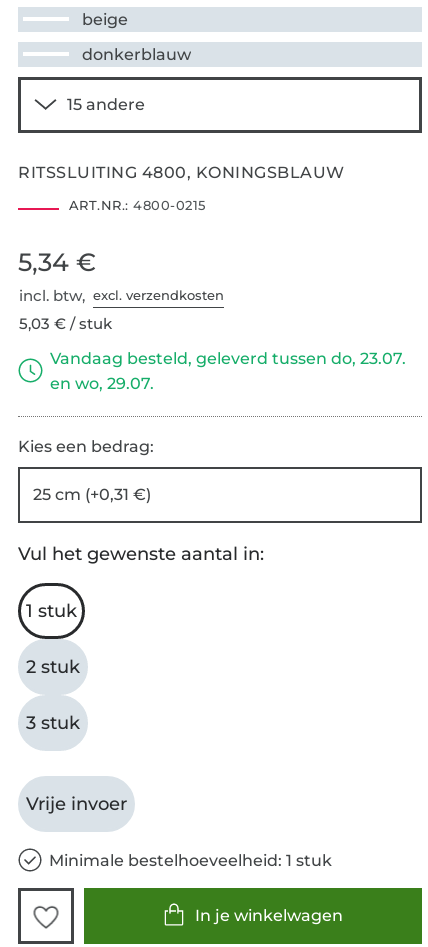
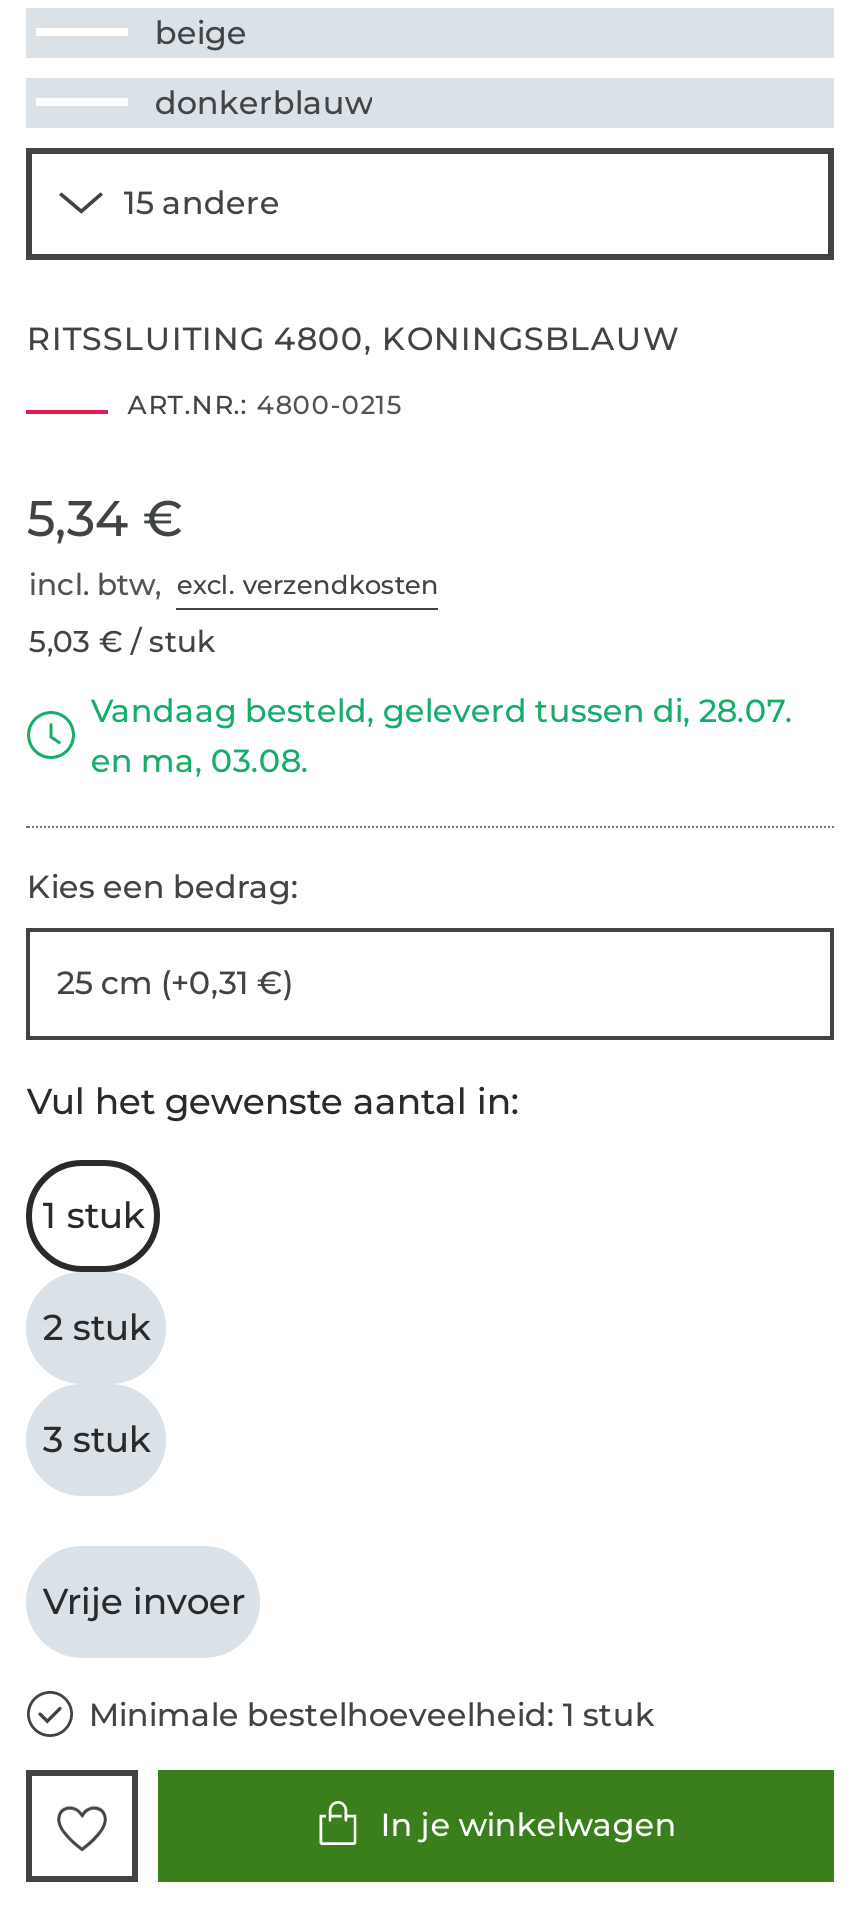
- Vandaag besteld, geleverd tussen do, 23.07.
+ Vandaag besteld, geleverd tussen di, 28.07.

- en wo, 29.07.
+ en ma, 03.08.
